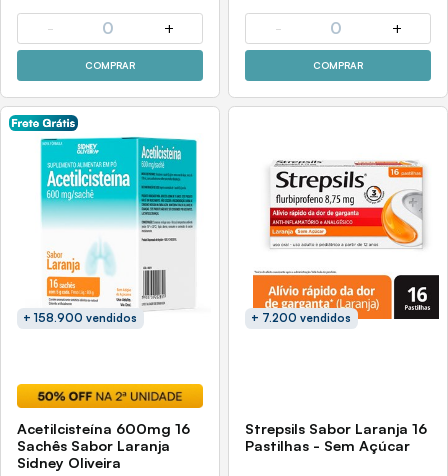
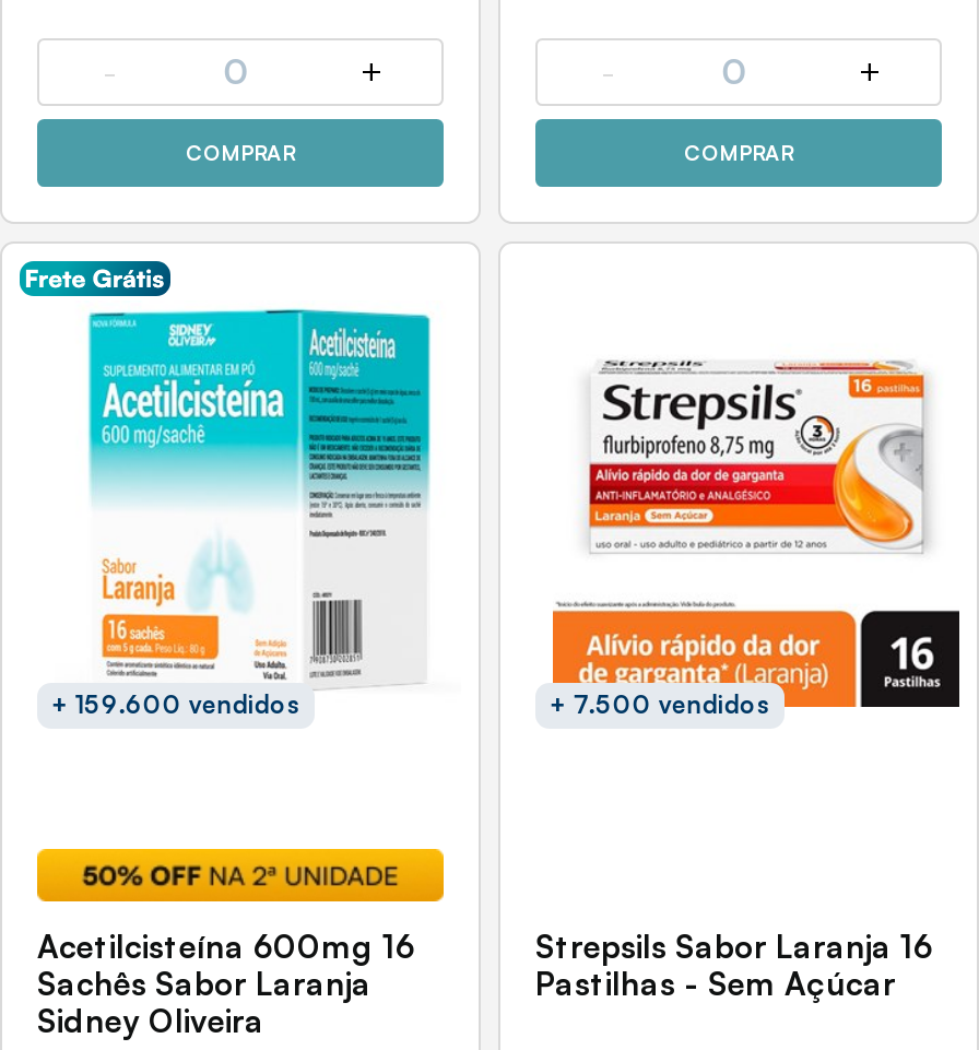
- + 158.900 vendidos
+ + 159.600 vendidos

- + 7.200 vendidos
+ + 7.500 vendidos
